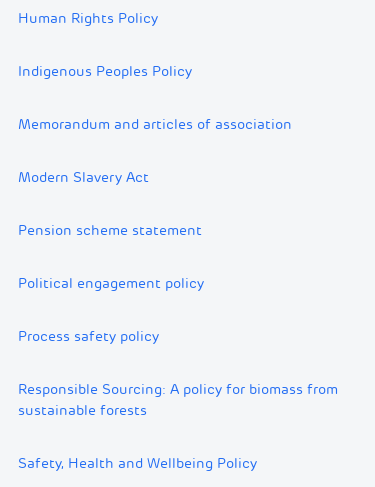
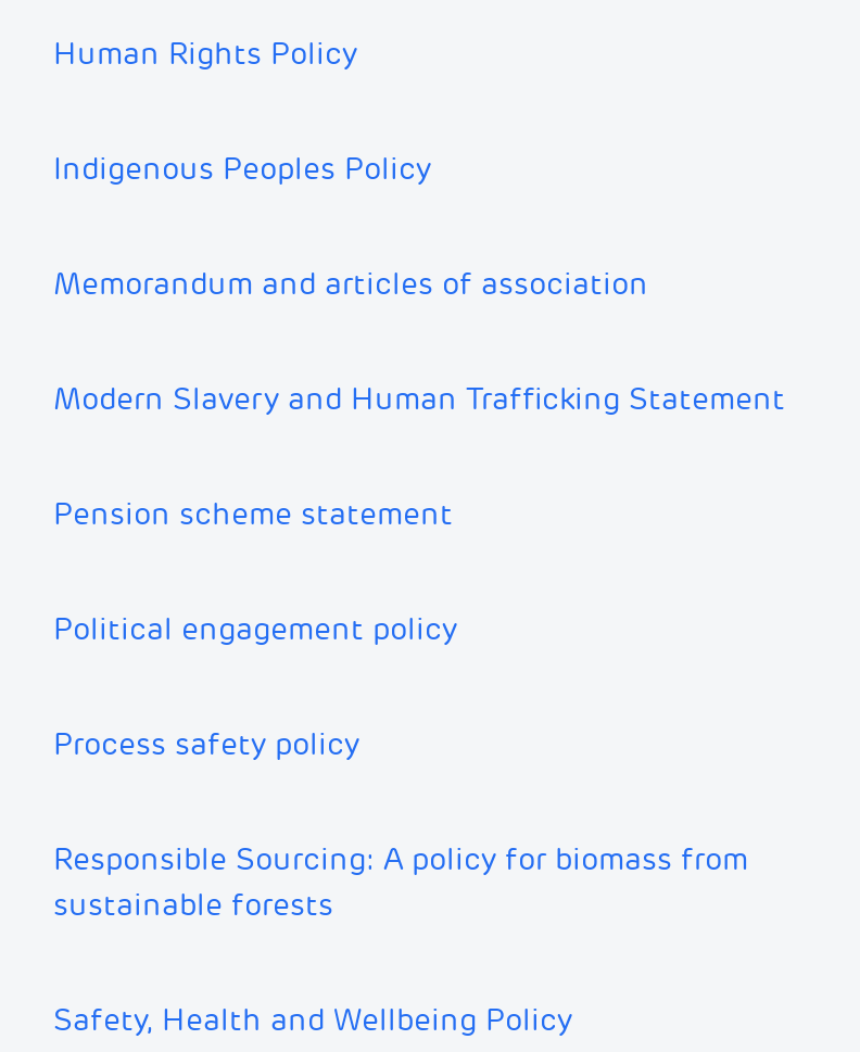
- Modern Slavery Act
+ Modern Slavery and Human Trafficking Statement
